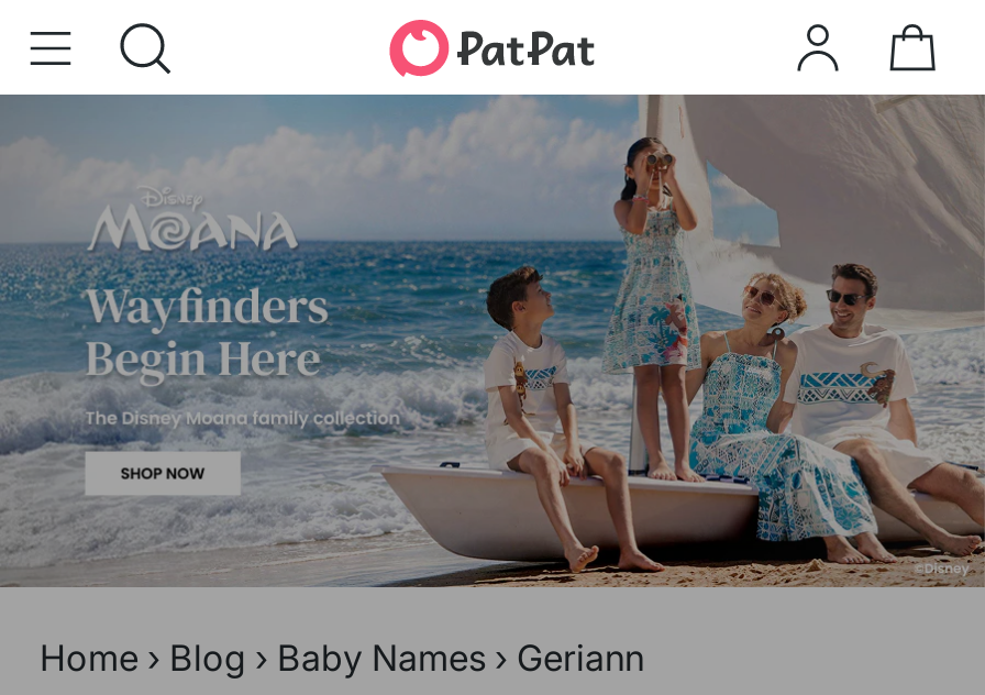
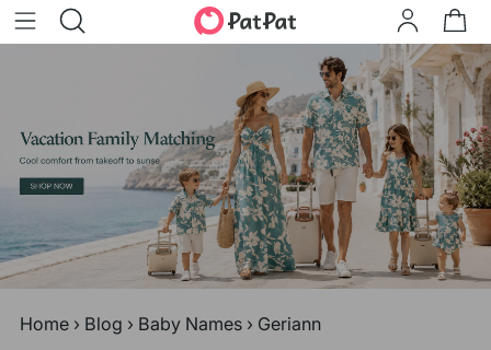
- [image]
+ [image]
